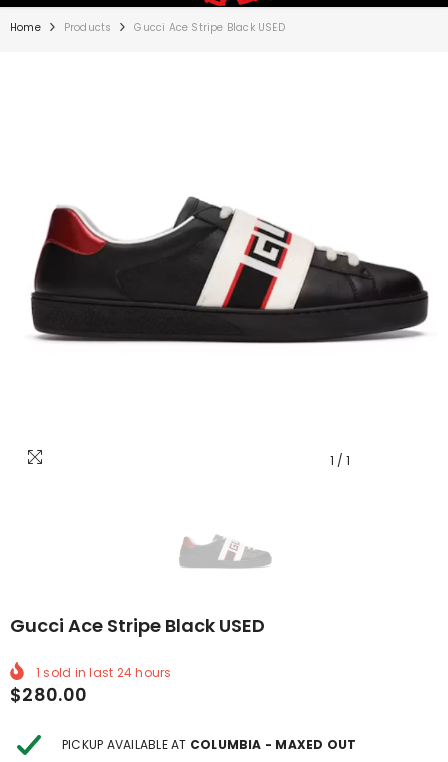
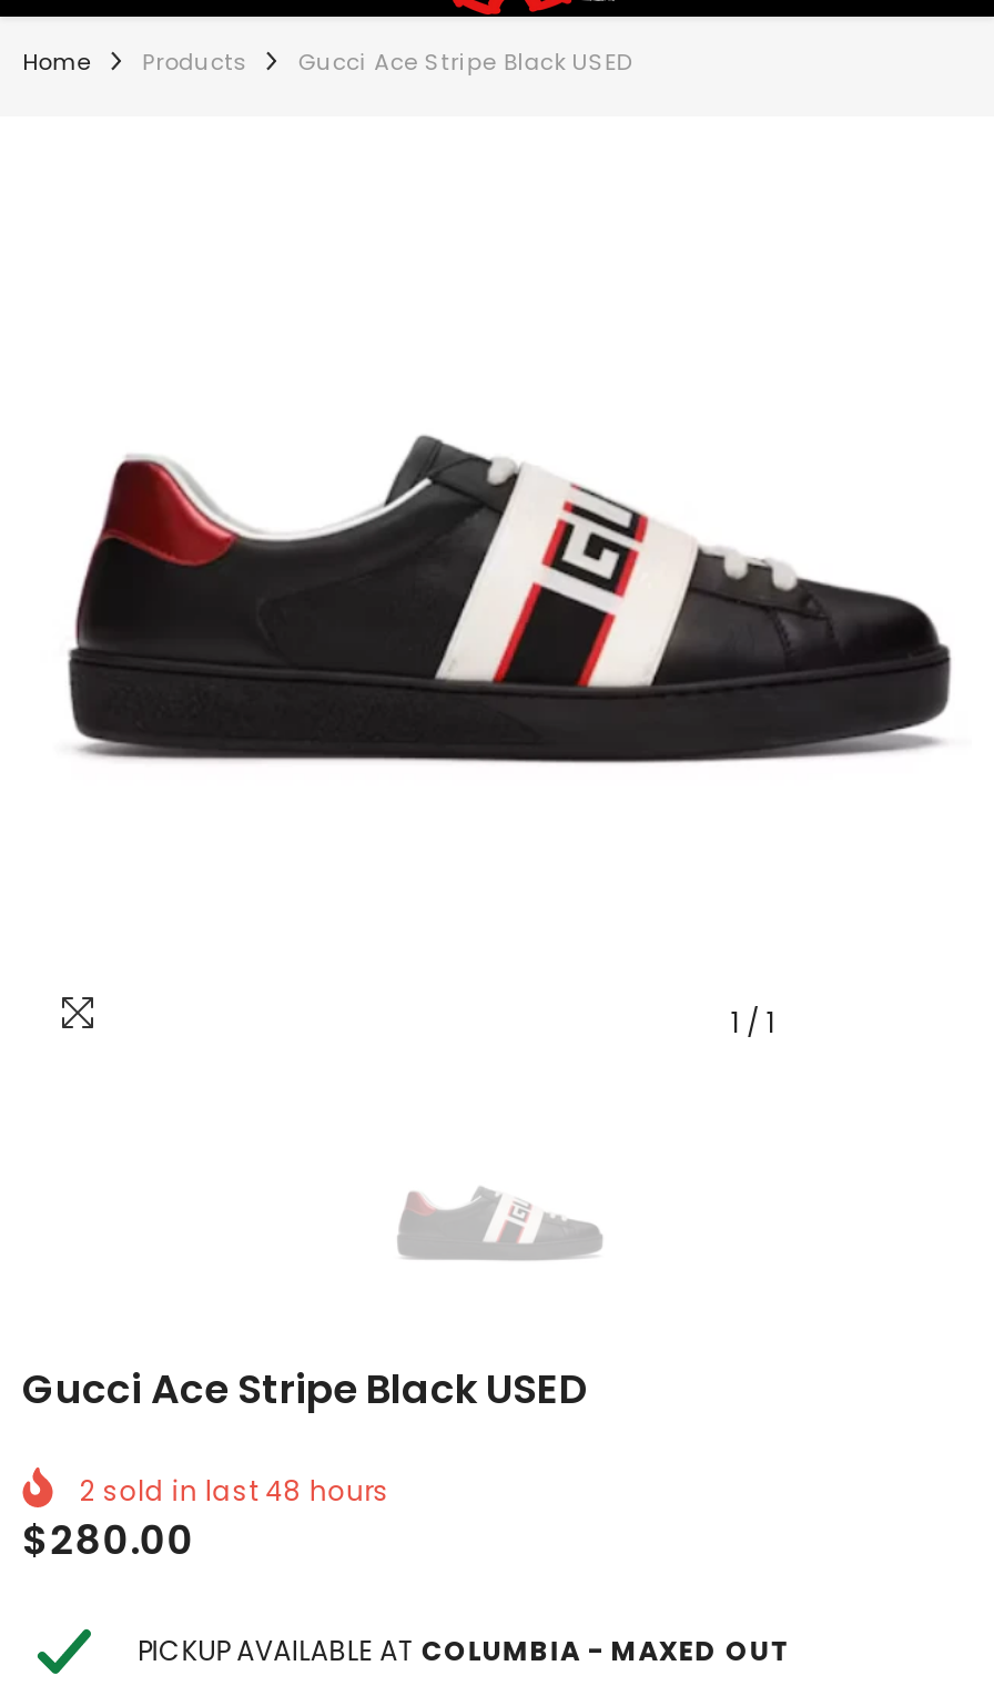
- 1 sold in last 24 hours
+ 2 sold in last 48 hours
